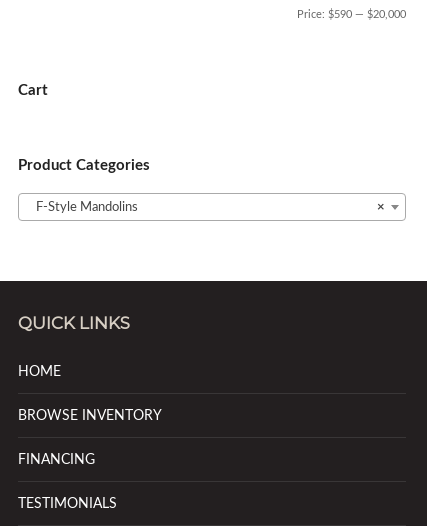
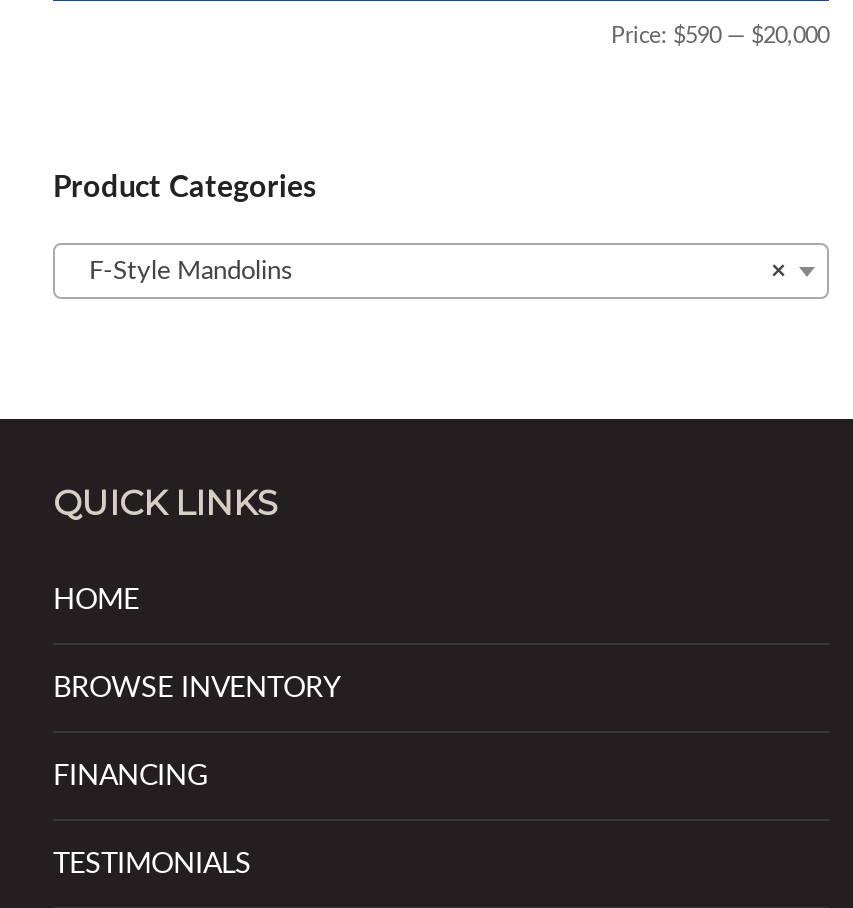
- Cart
